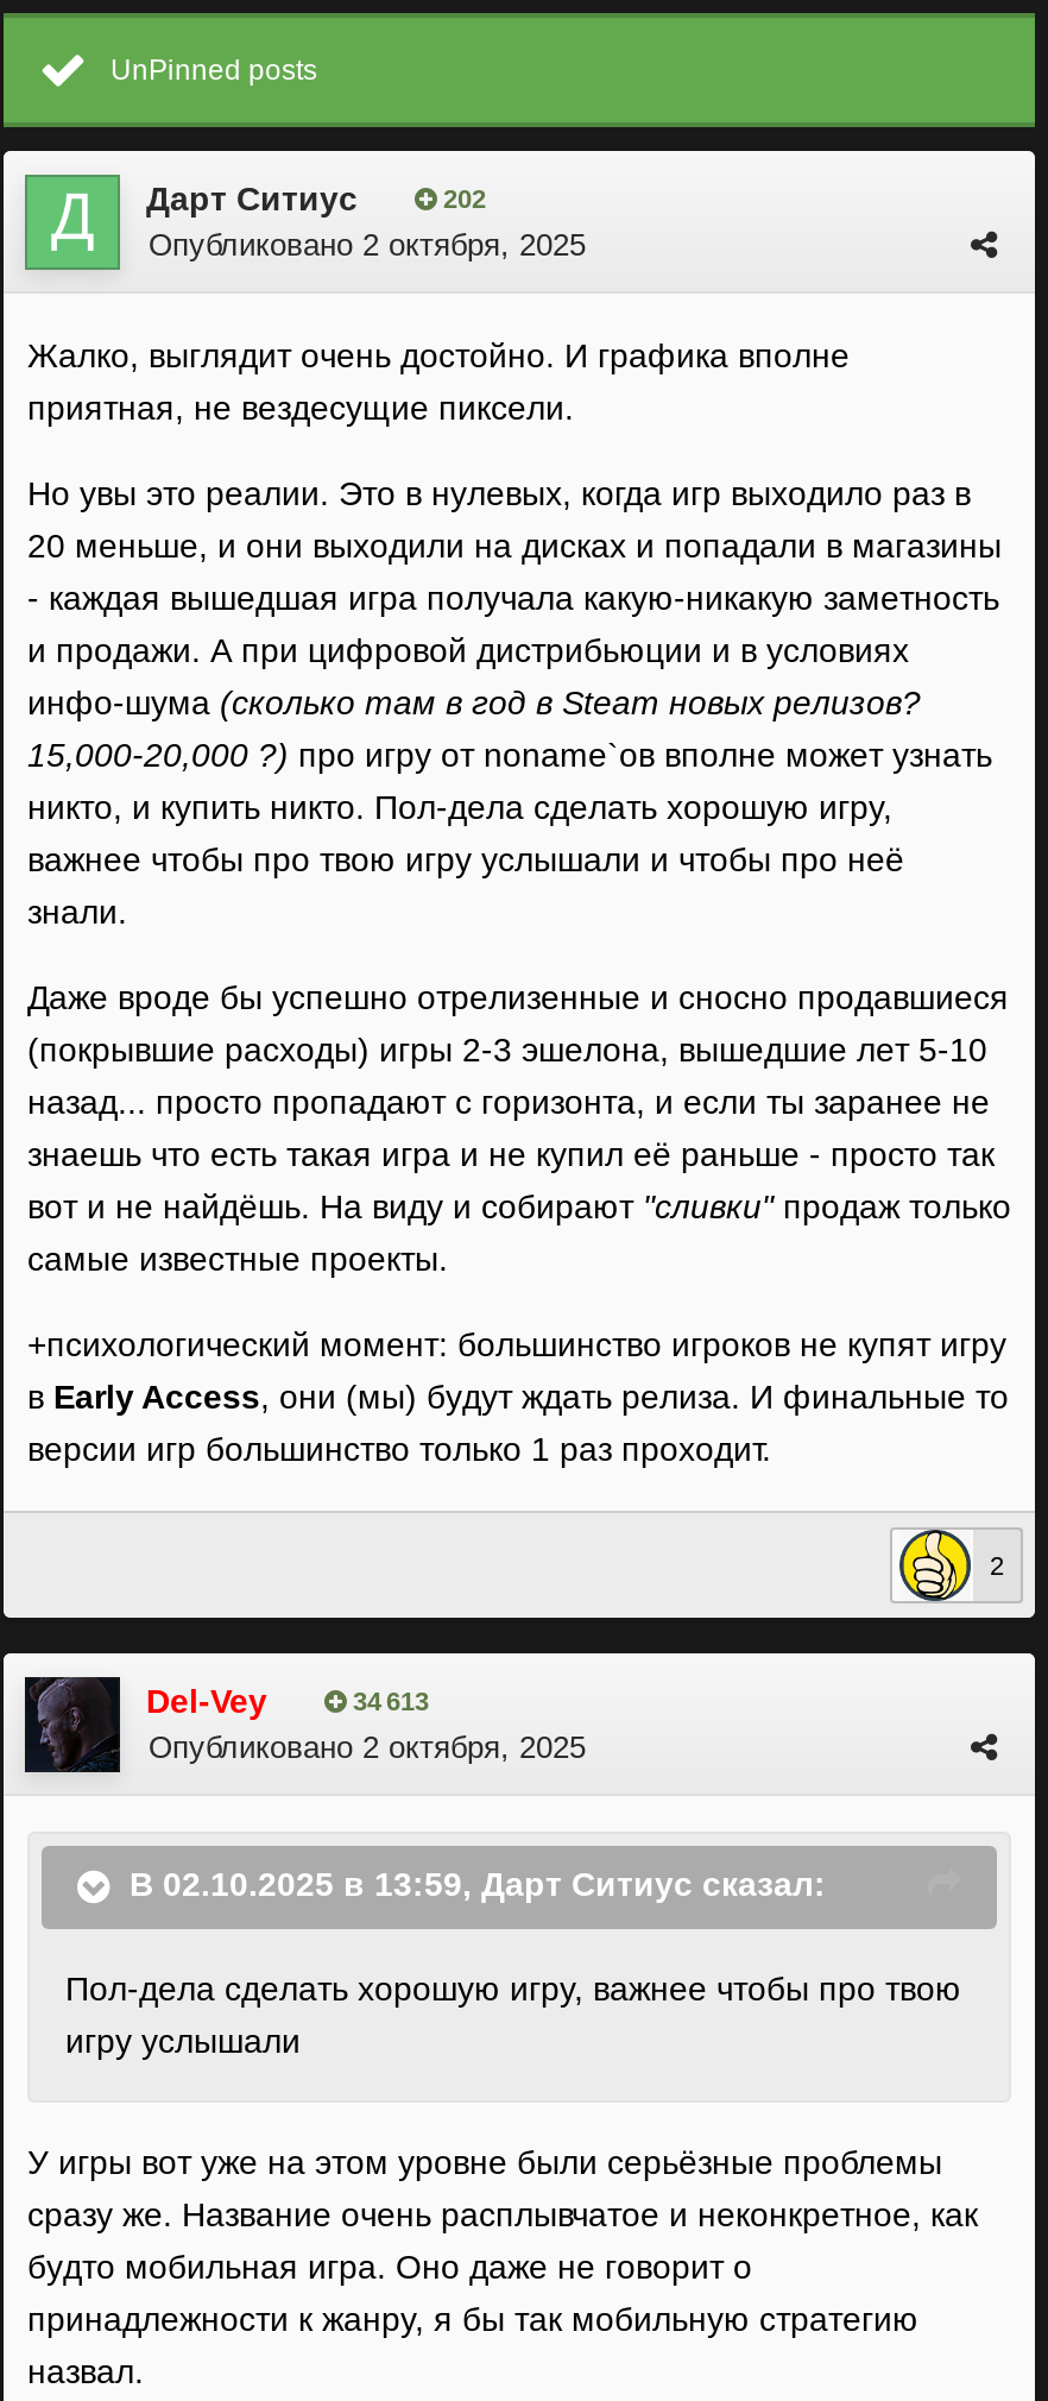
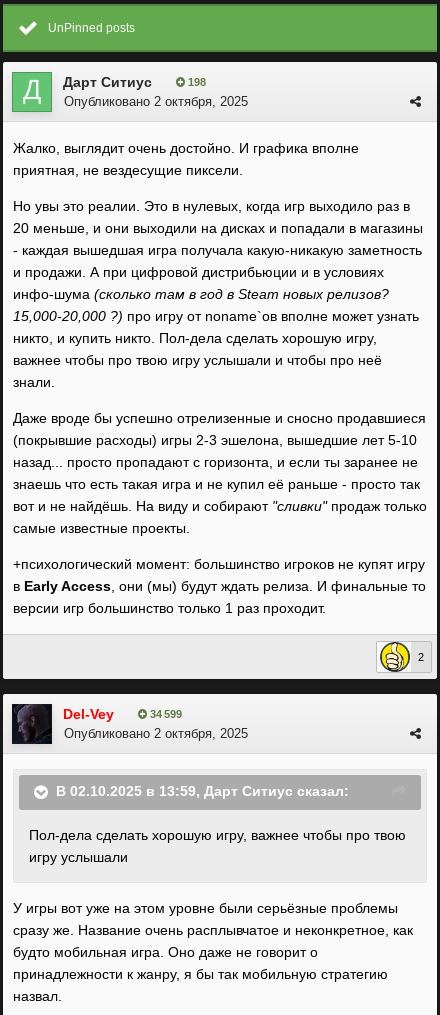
- 202
+ 198

- 34 613
+ 34 599
